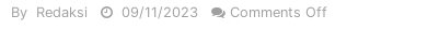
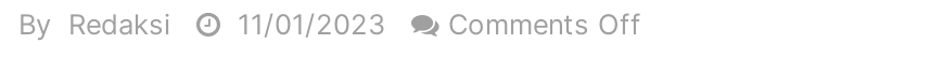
- By Redaksi 09/11/2023 Comments Off
+ By Redaksi 11/01/2023 Comments Off
